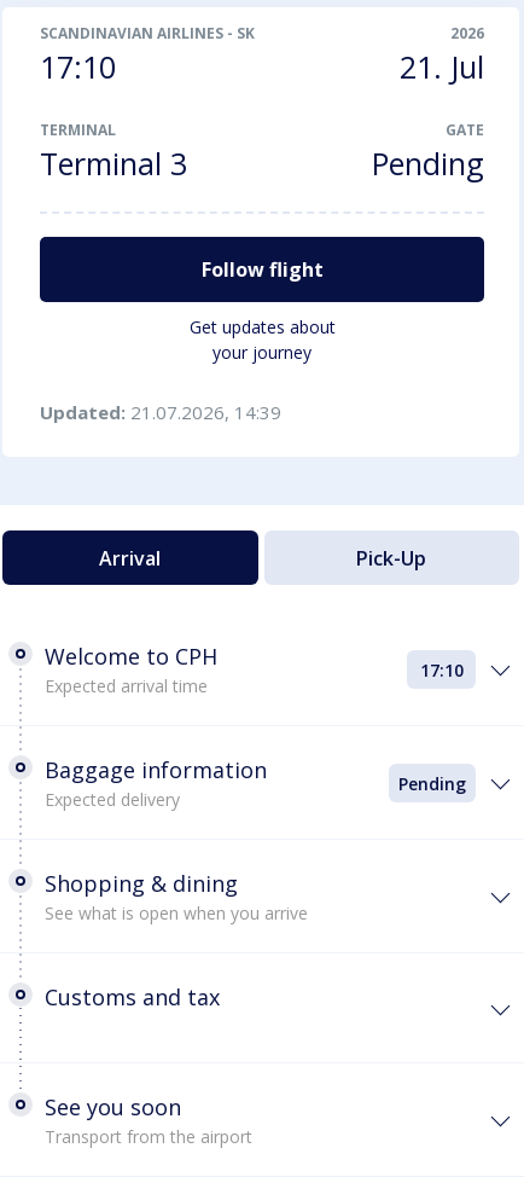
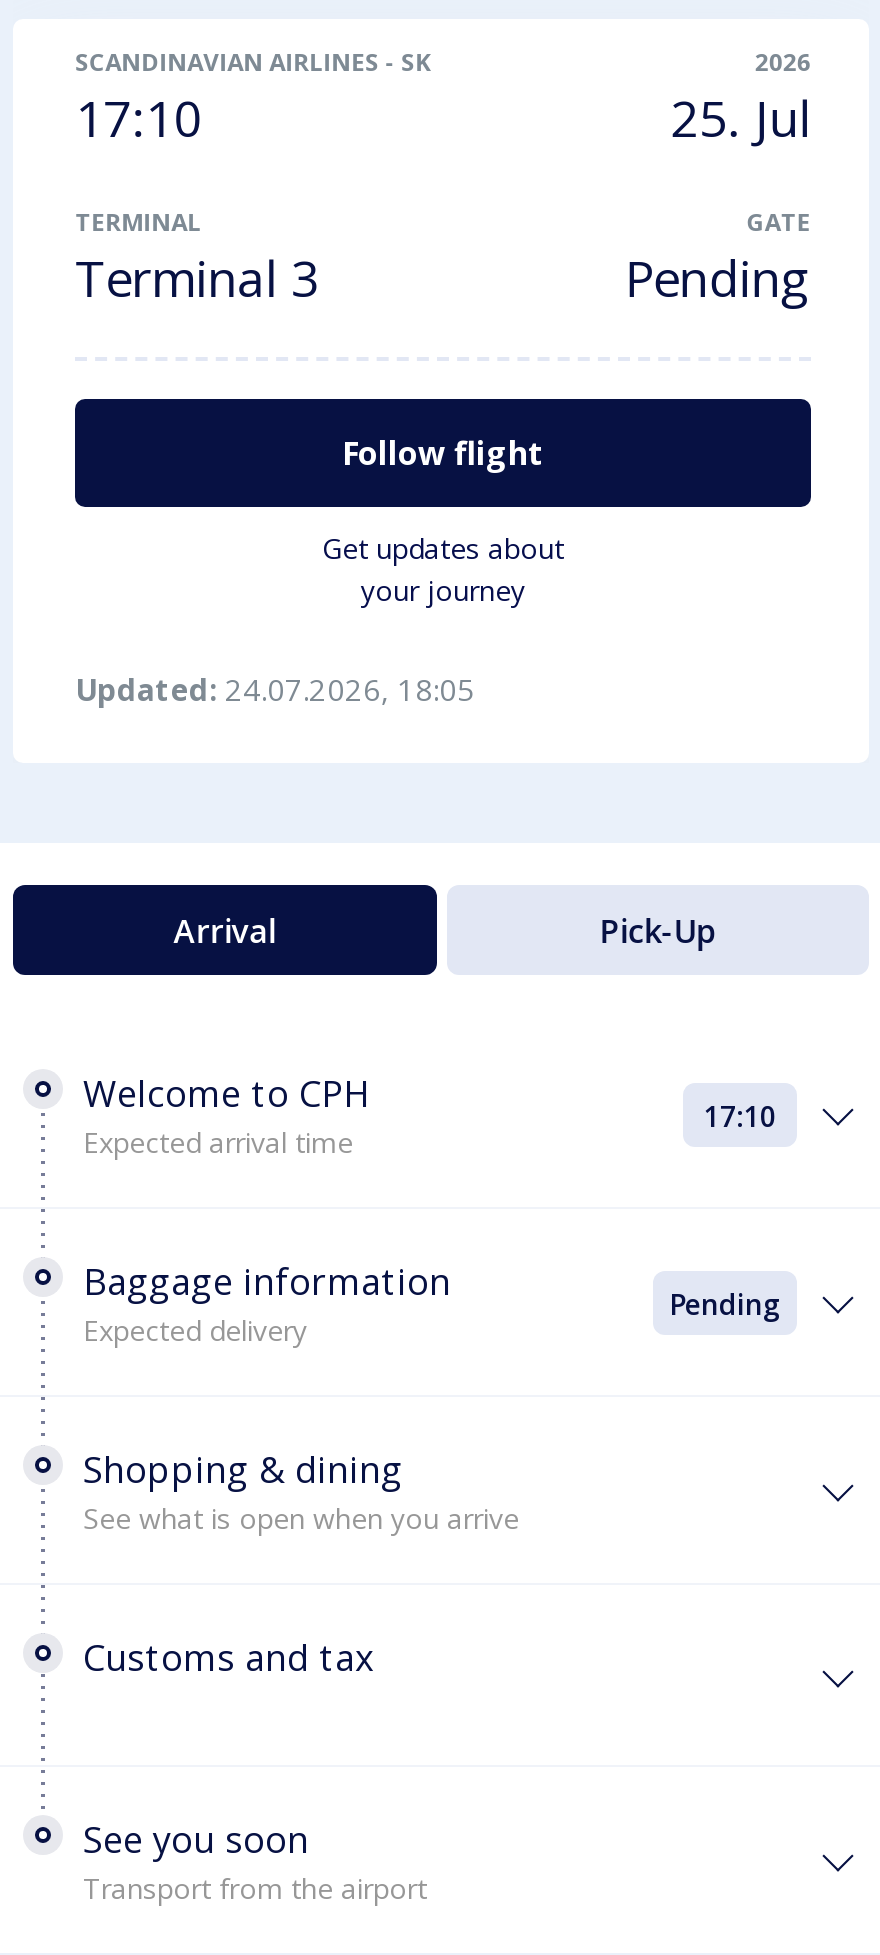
- 21. Jul
+ 25. Jul

- Updated: 21.07.2026, 14:39
+ Updated: 24.07.2026, 18:05
